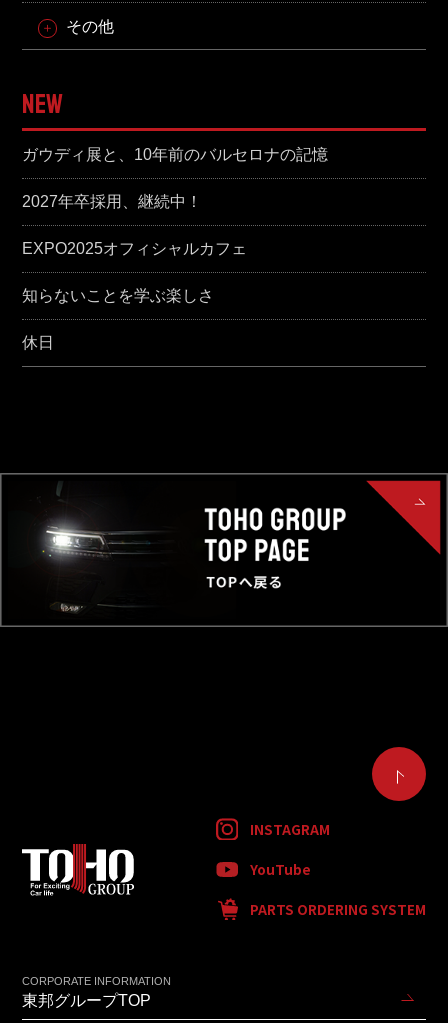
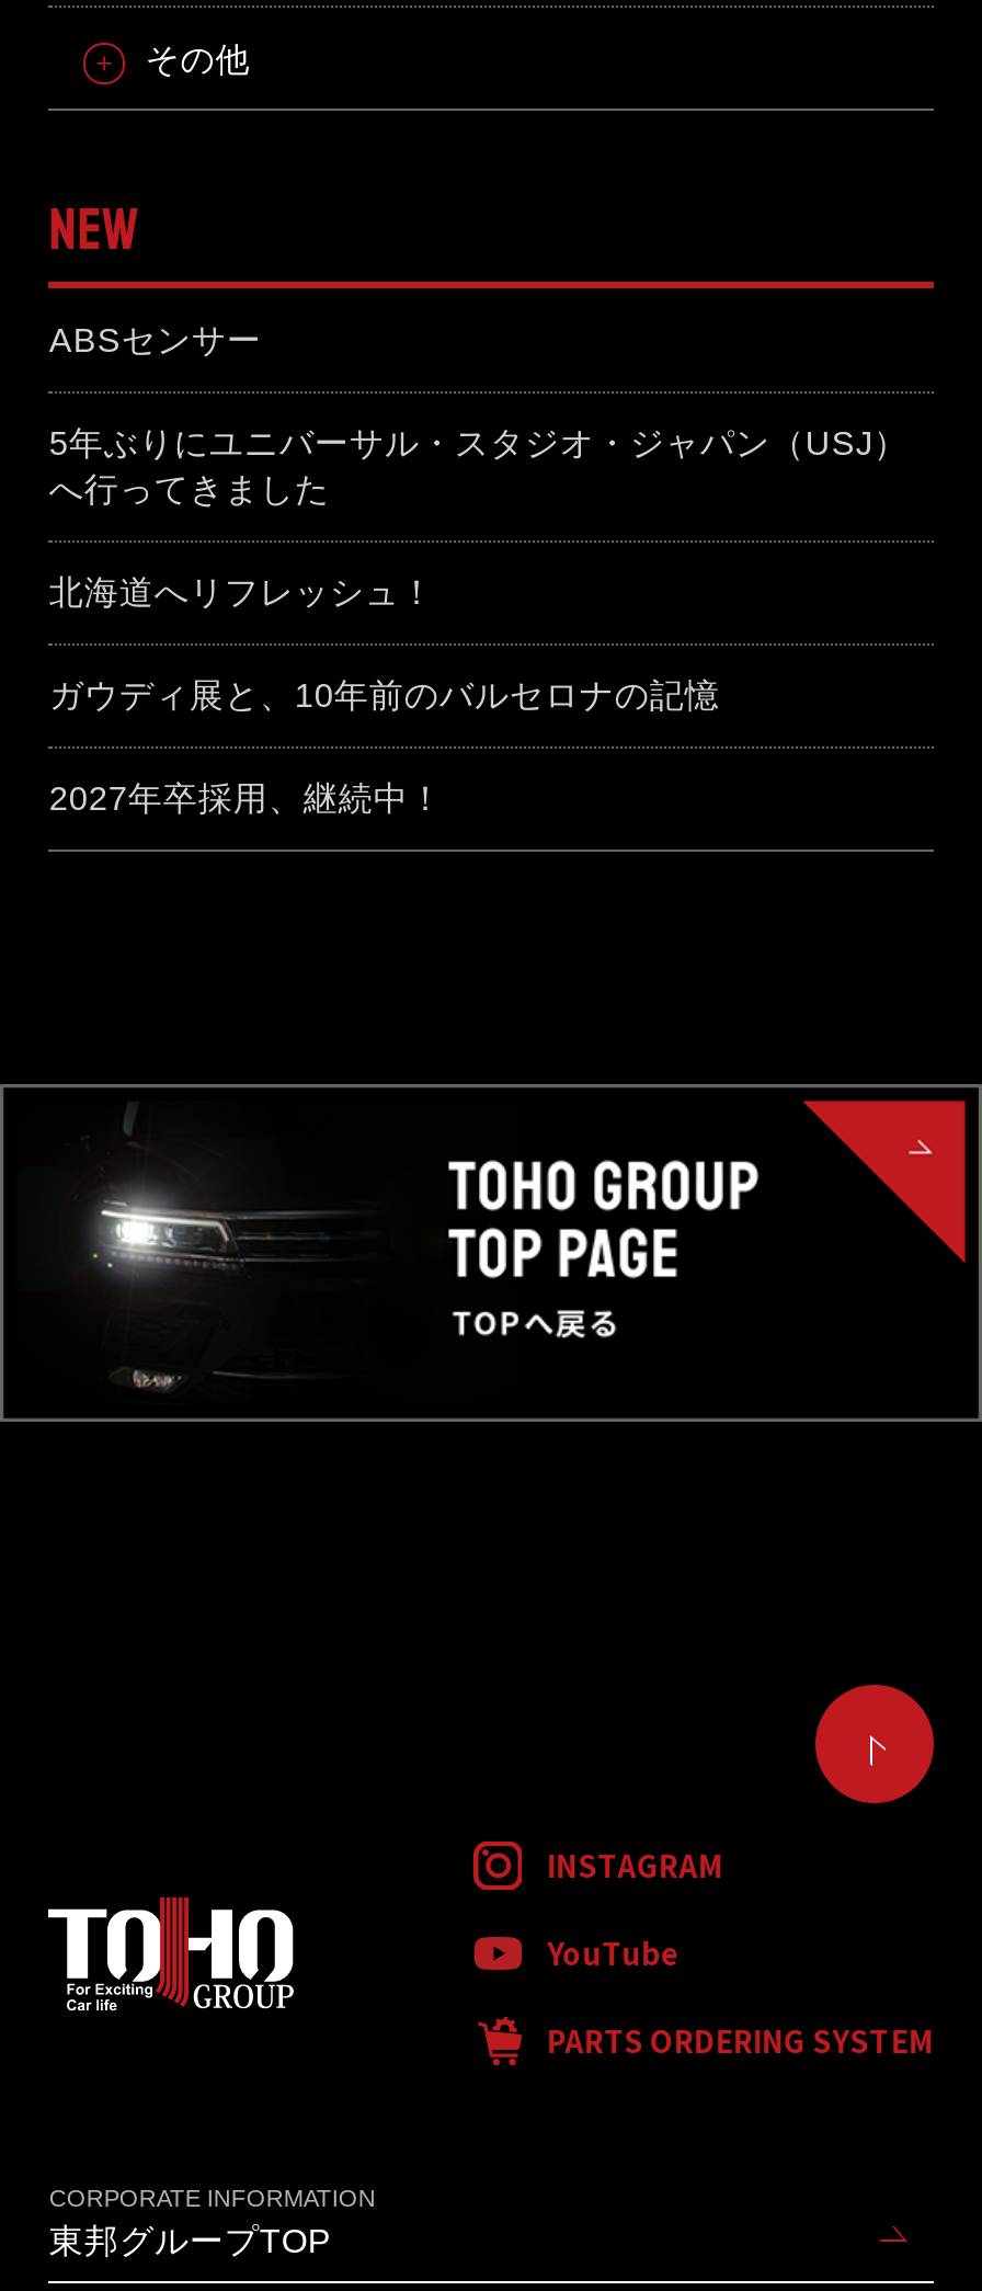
+ ABSセンサー
+ 5年ぶりにユニバーサル・スタジオ・ジャパン（USJ）
+ へ行ってきました
+ 北海道へリフレッシュ！

moved down: ガウディ展と、10年前のバルセロナの記憶 | 2027年卒採用、継続中！

- EXPO2025オフィシャルカフェ
- 知らないことを学ぶ楽しさ
- 休日
